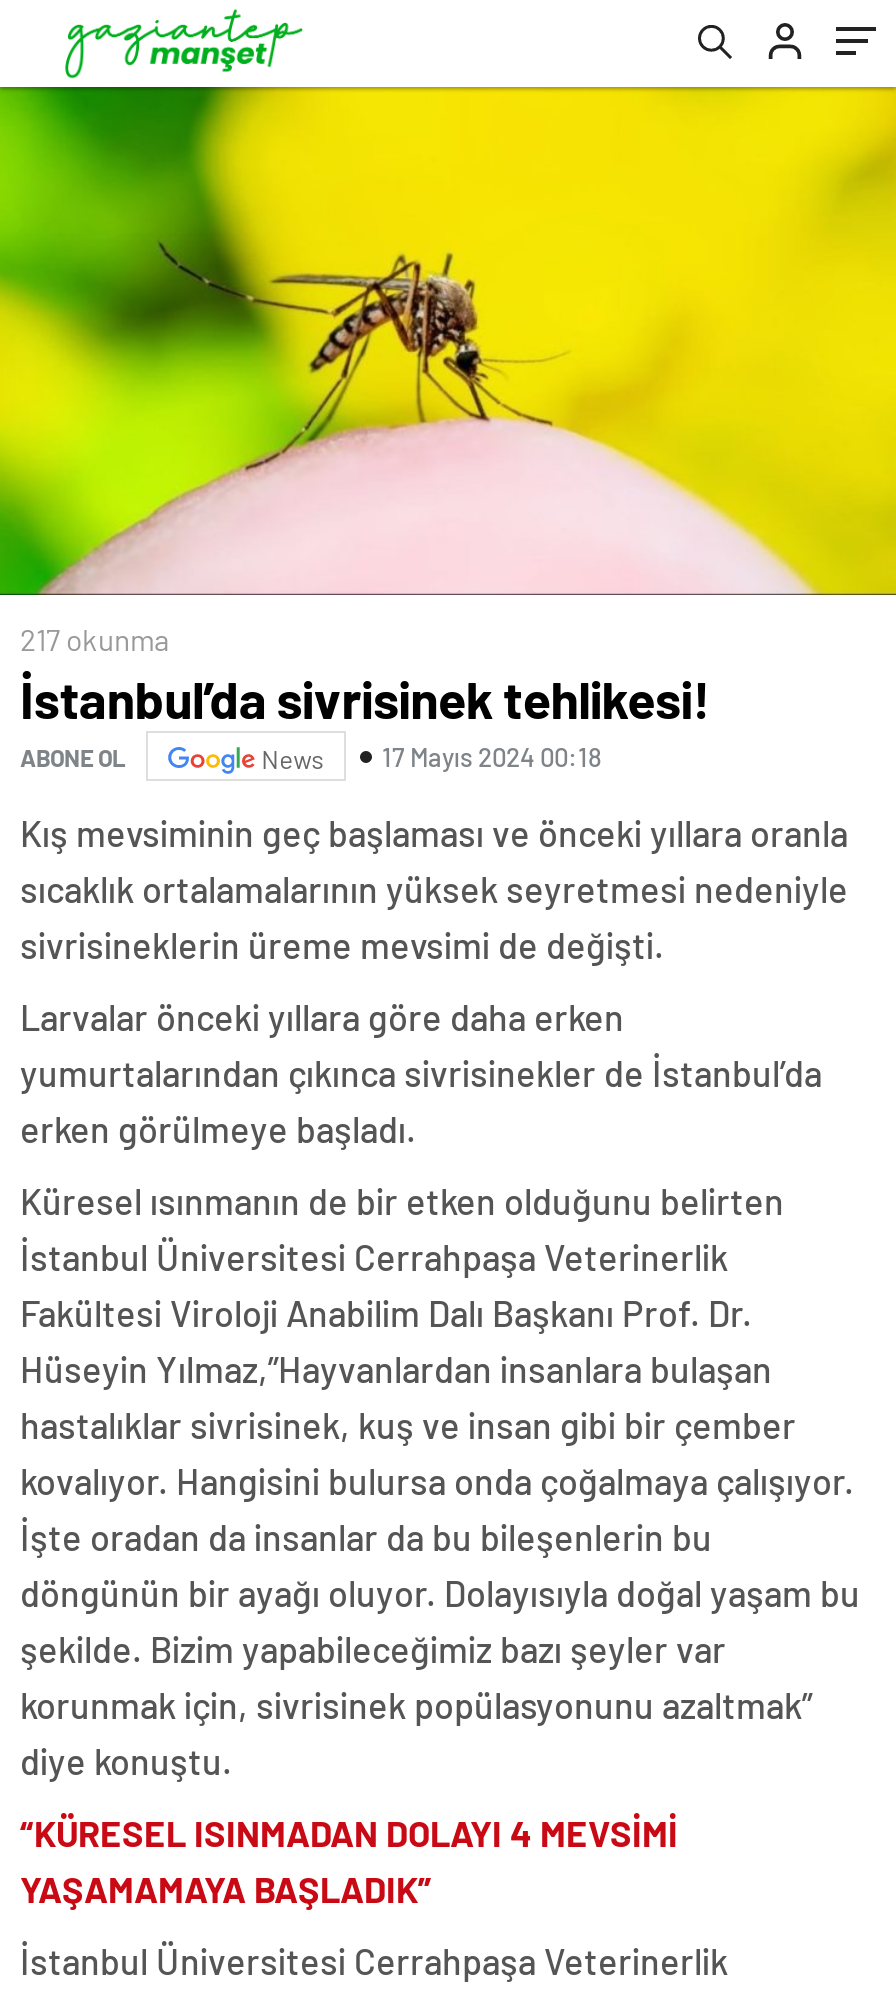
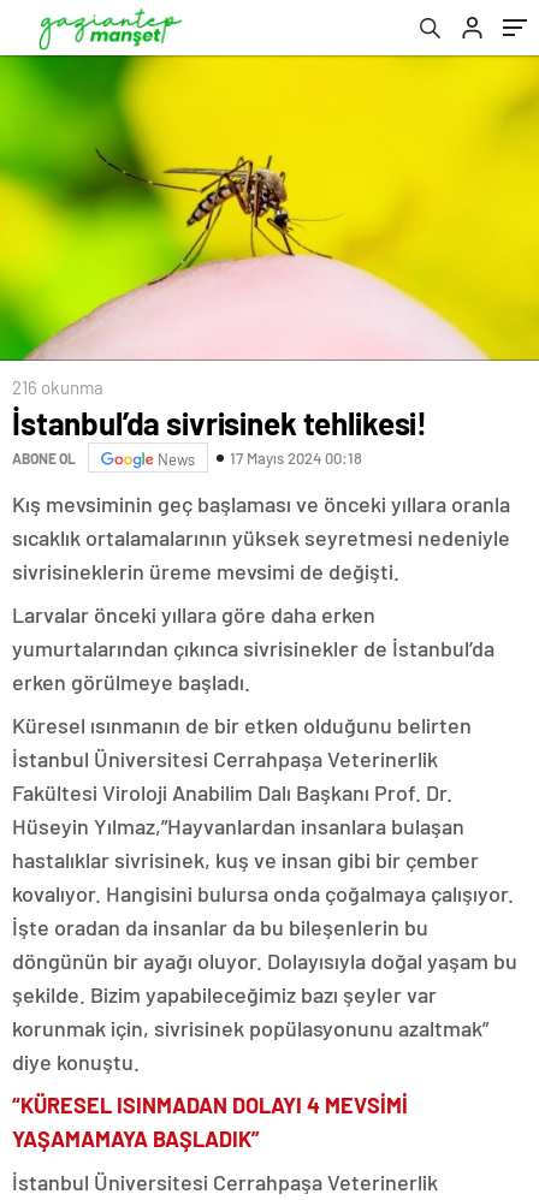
- 217 okunma
+ 216 okunma
